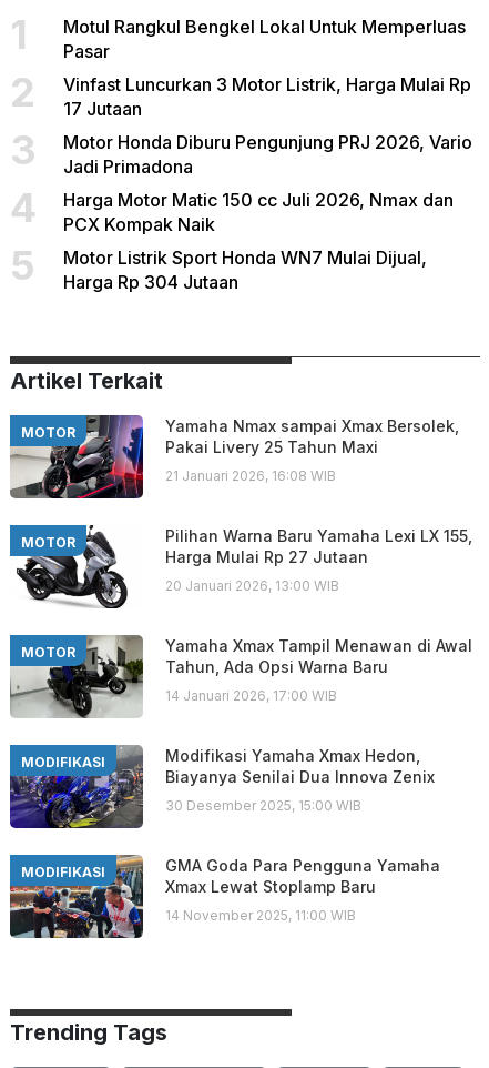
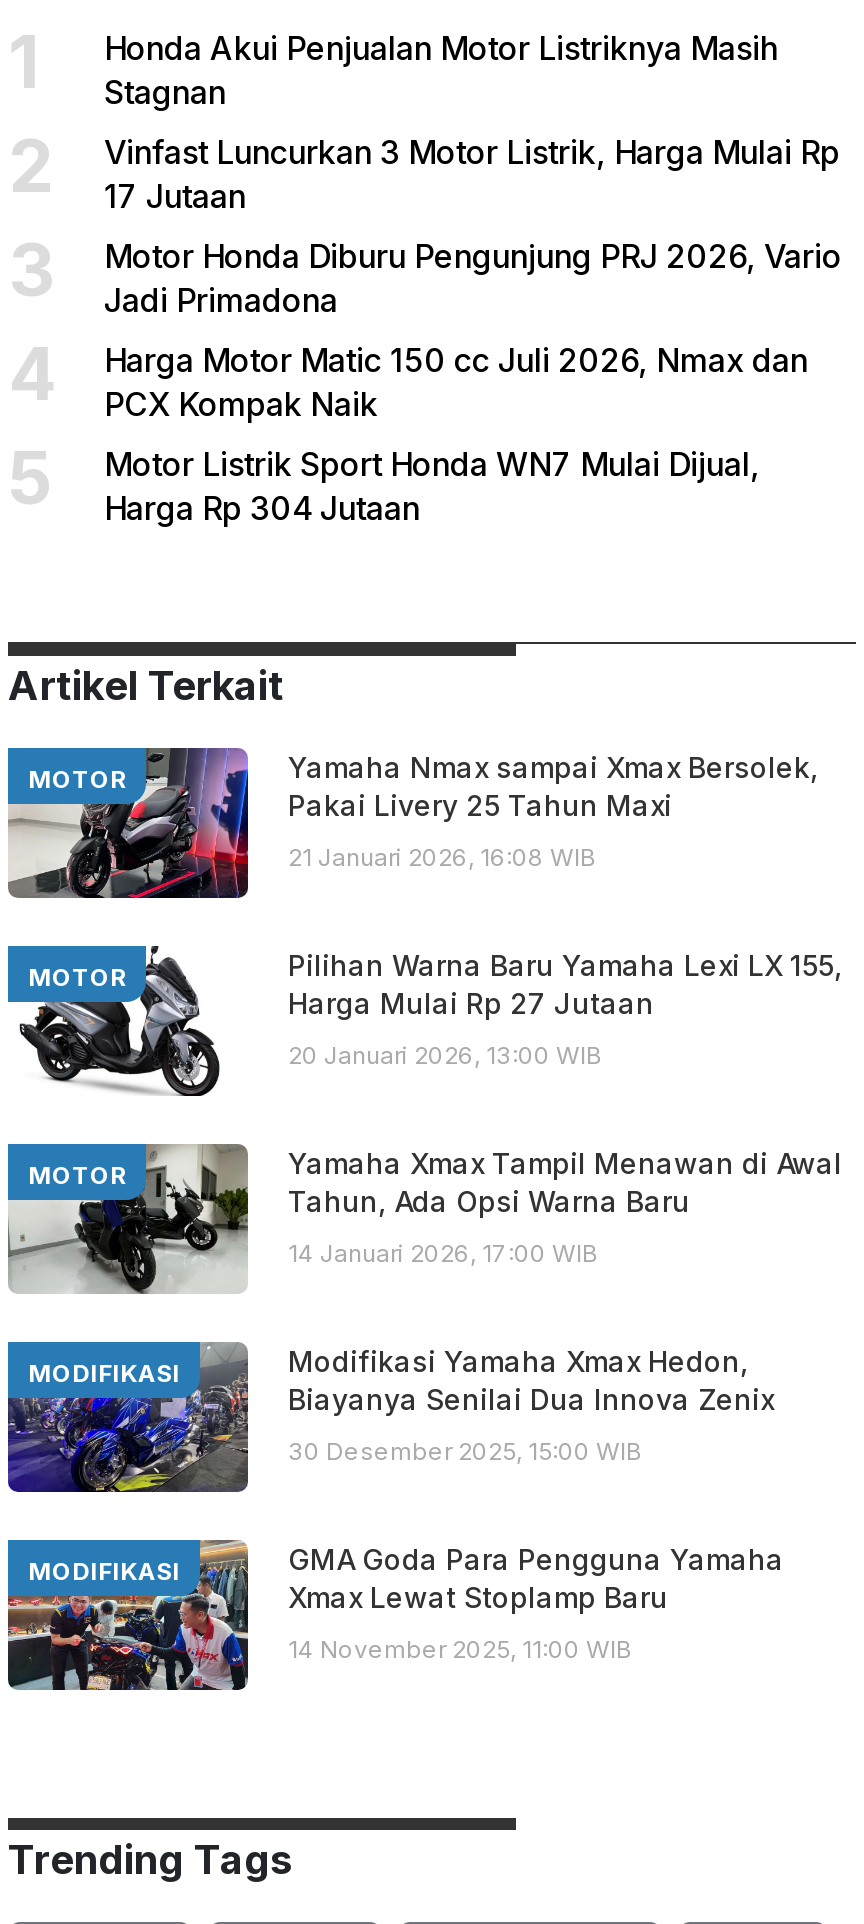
- Motul Rangkul Bengkel Lokal Untuk Memperluas
- Pasar
+ Honda Akui Penjualan Motor Listriknya Masih
+ Stagnan
